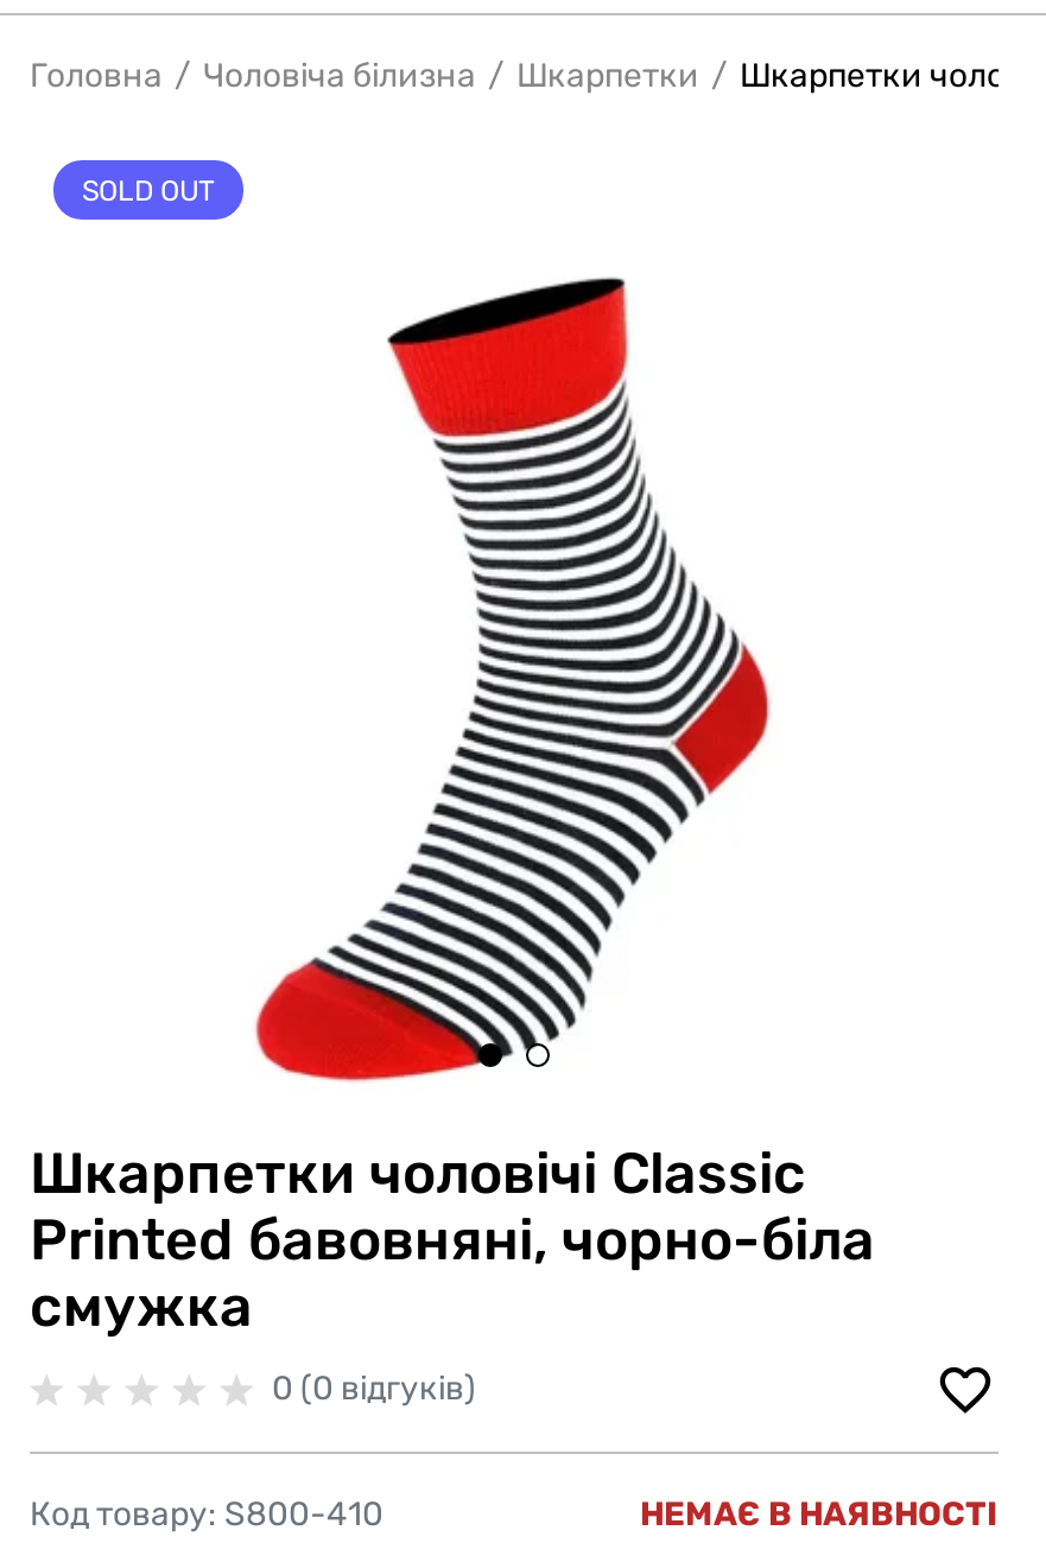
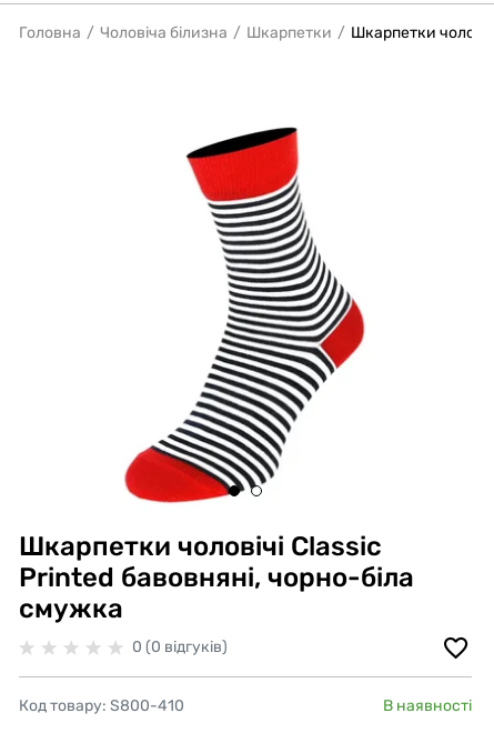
- SOLD OUT

- НЕМАЄ В НАЯВНОСТІ
+ В наявності
